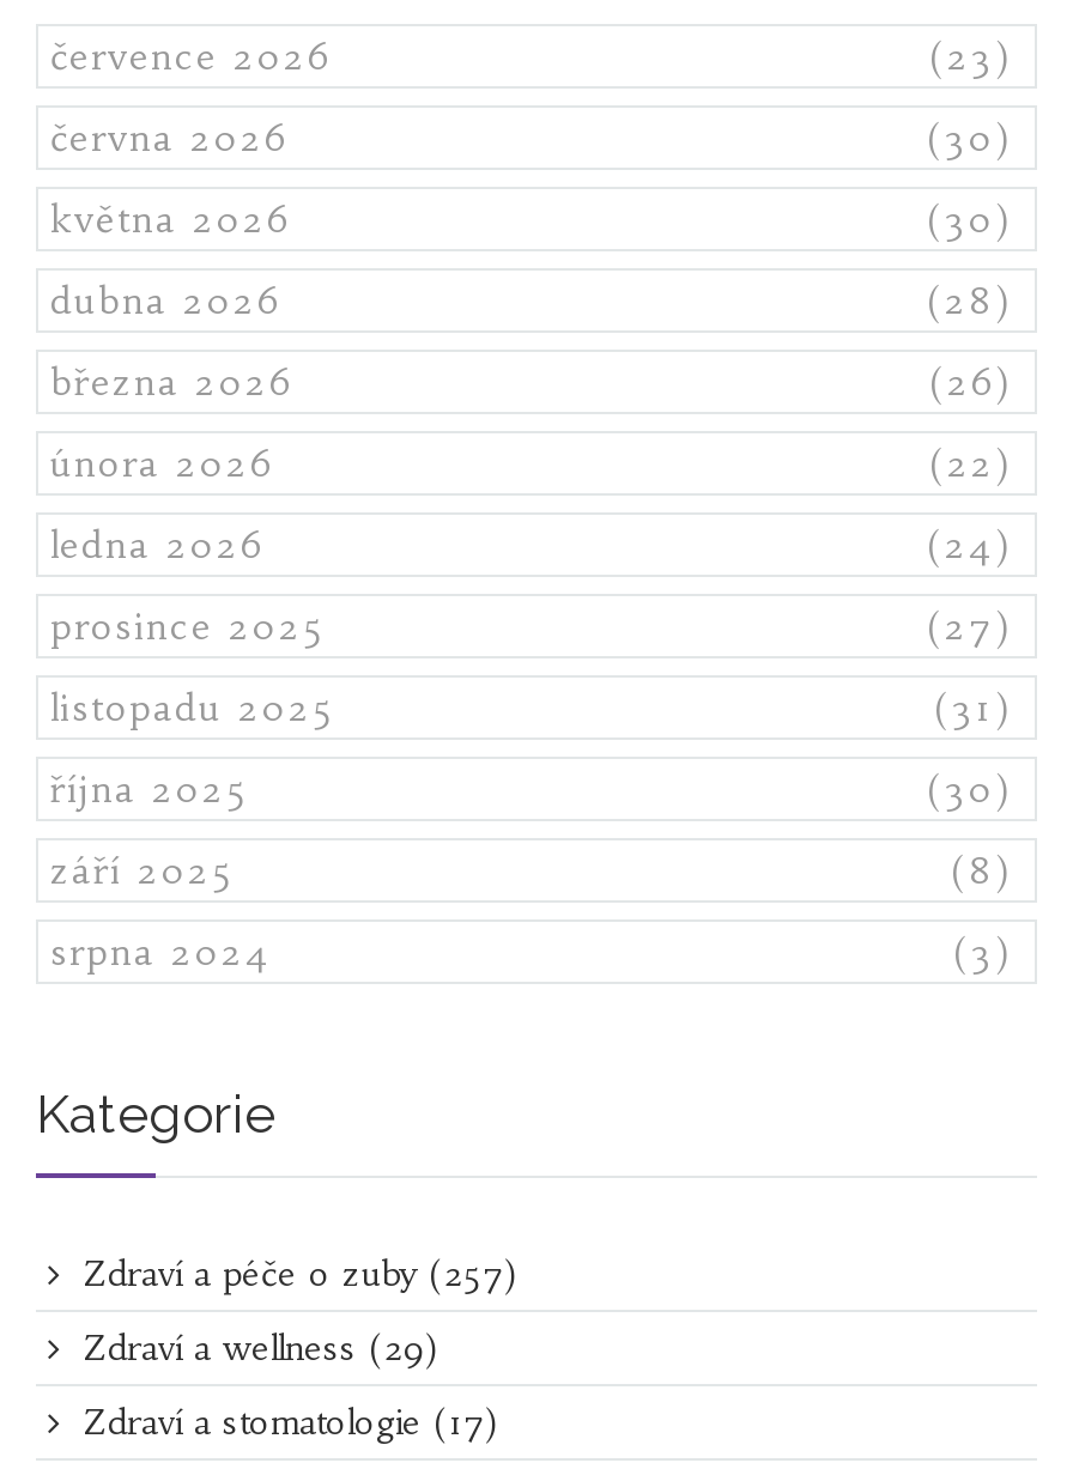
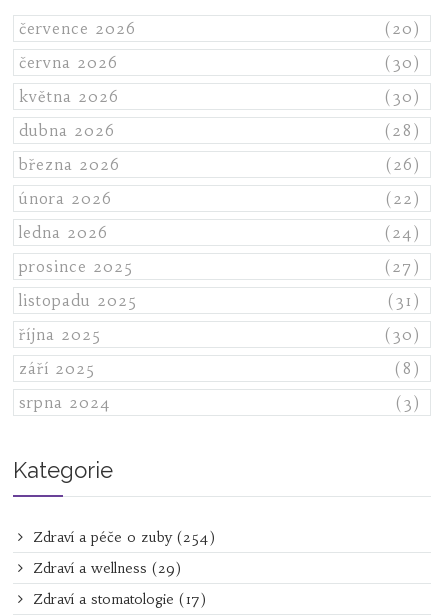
- (23)
+ (20)

- Zdraví a péče o zuby (257)
+ Zdraví a péče o zuby (254)
